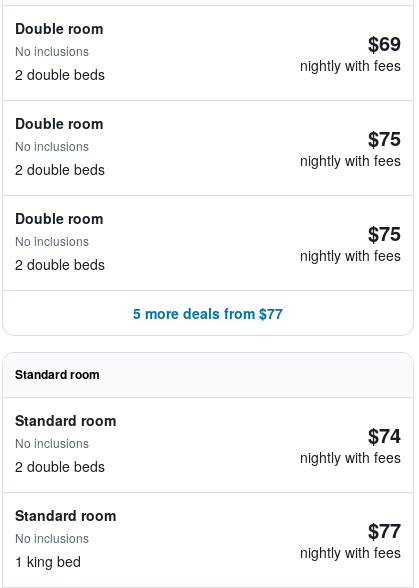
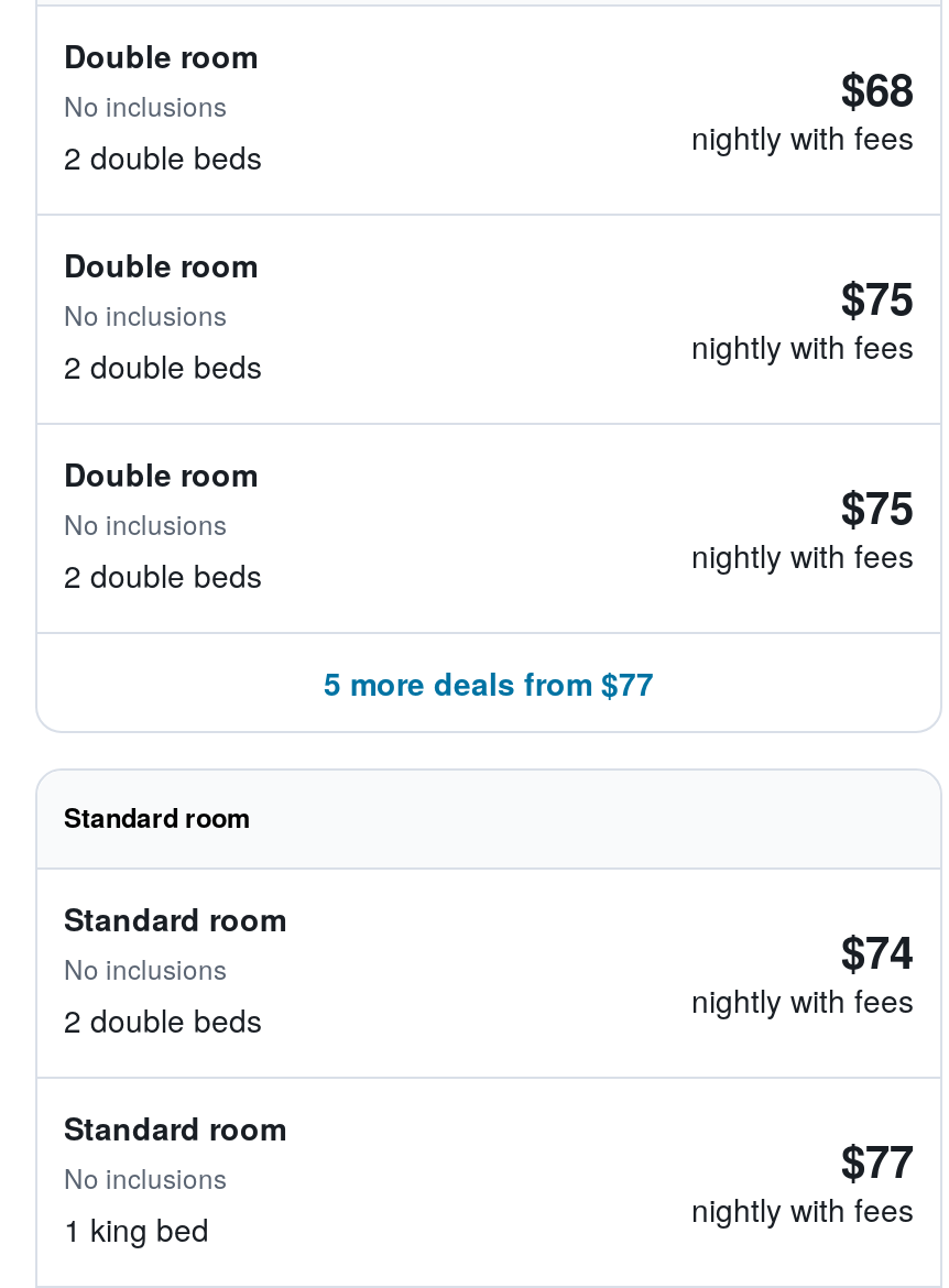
- $69
+ $68
